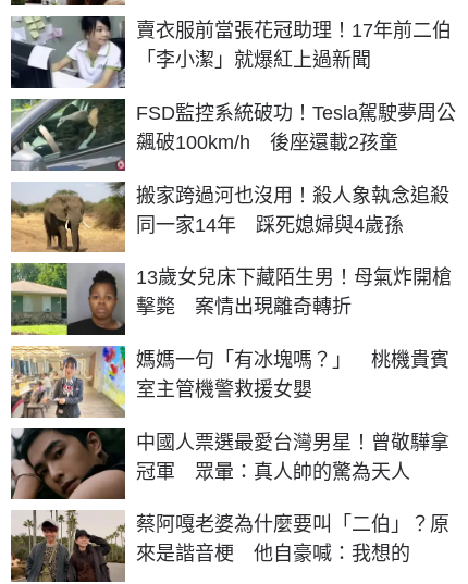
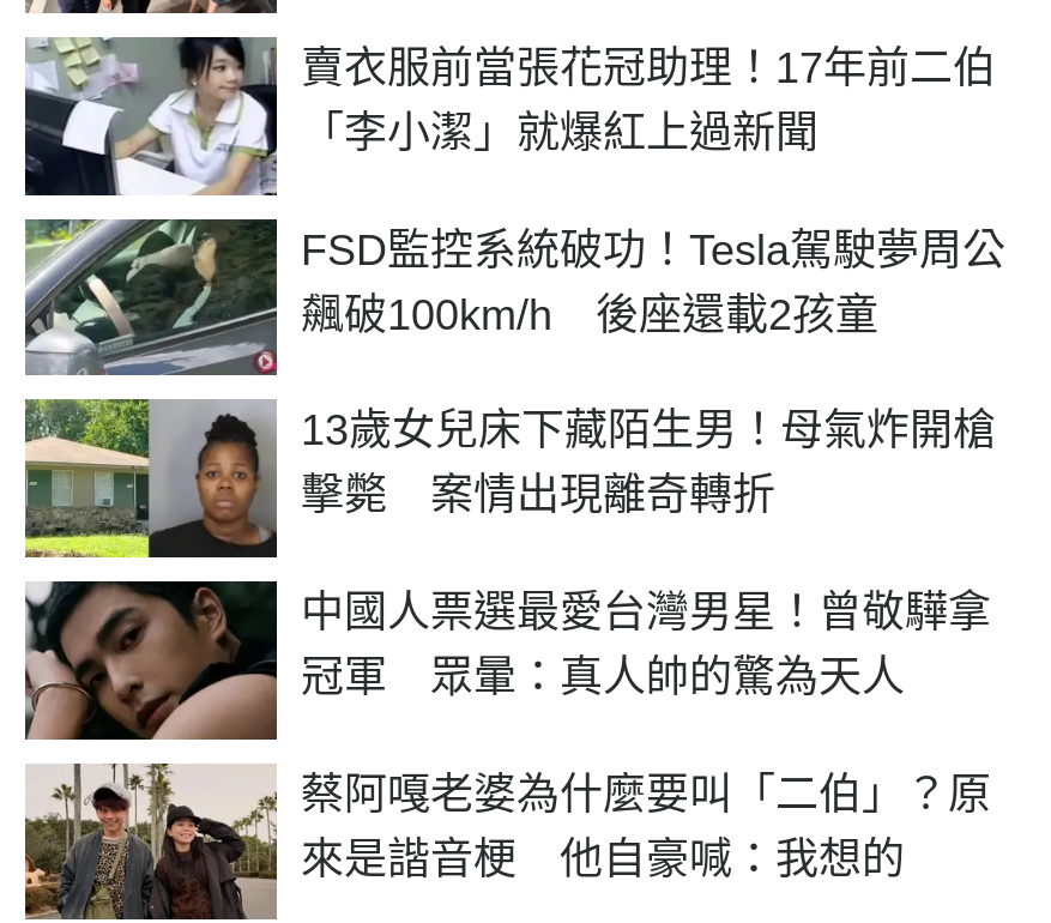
- [image]
- 搬家跨過河也沒用！殺人象執念追殺
- 同一家14年 踩死媳婦與4歲孫

- [image]
- 媽媽一句「有冰塊嗎？」 桃機貴賓
- 室主管機警救援女嬰
